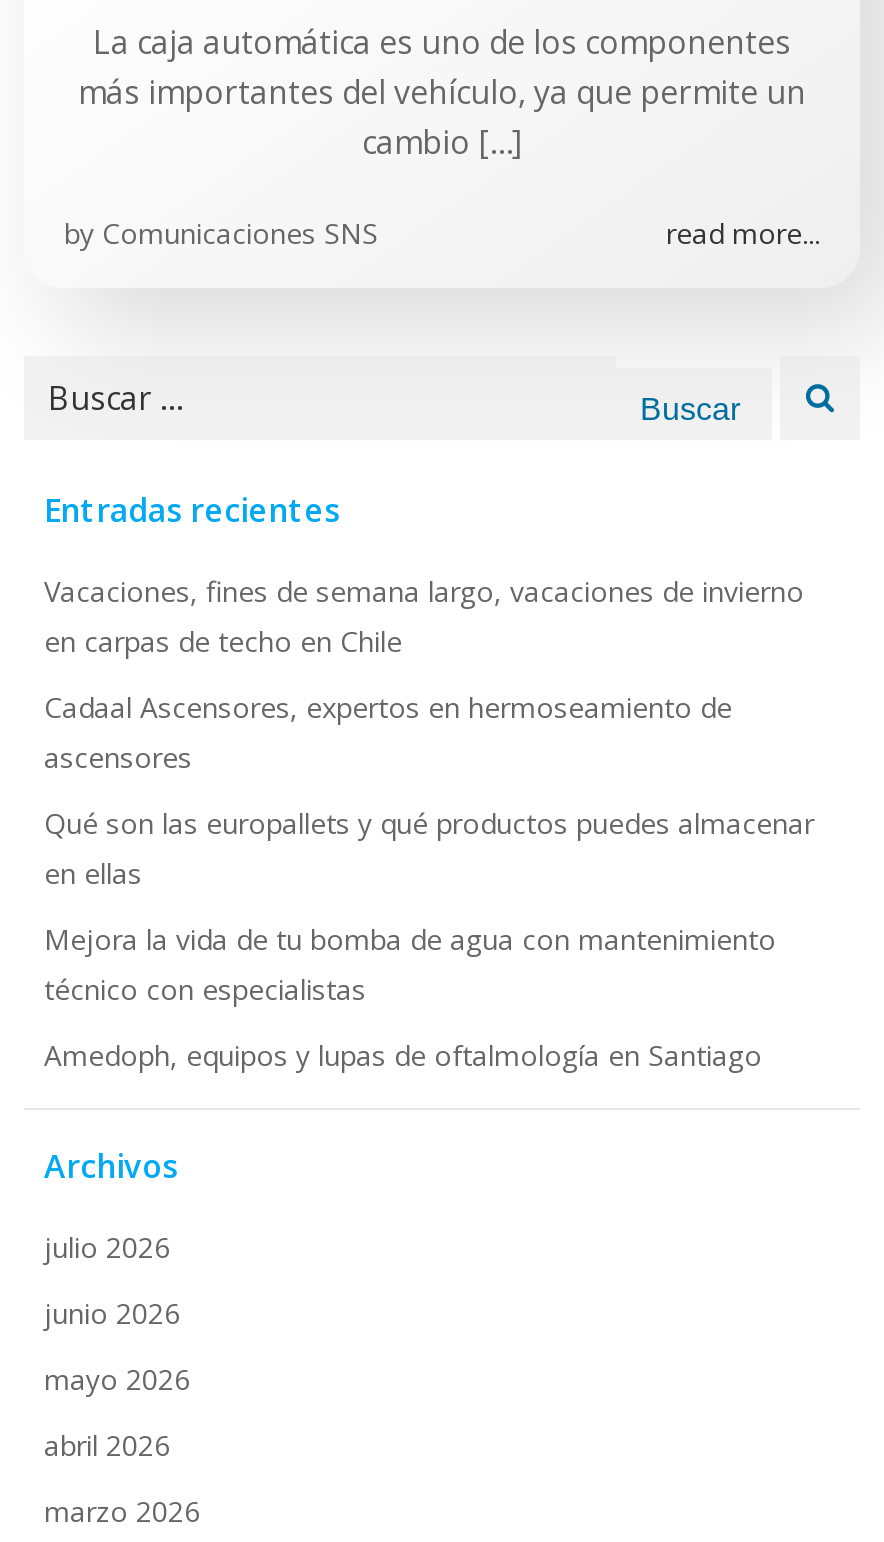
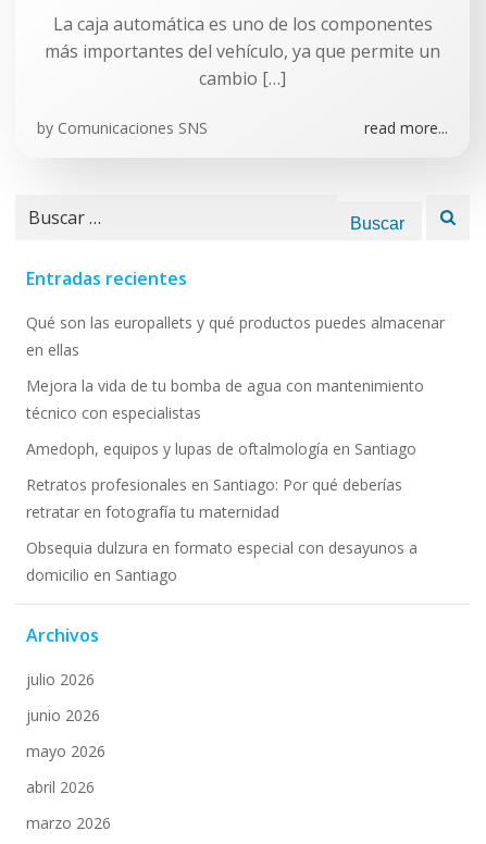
- Vacaciones, fines de semana largo, vacaciones de invierno
- en carpas de techo en Chile
- Cadaal Ascensores, expertos en hermoseamiento de
- ascensores

moved up: Qué son las europallets y qué productos puedes almacenar | en ellas | Mejora la vida de tu bomba de agua con mantenimiento | técnico con especialistas | Amedoph, equipos y lupas de oftalmología en Santiago

+ Retratos profesionales en Santiago: Por qué deberías
+ retratar en fotografía tu maternidad
+ Obsequia dulzura en formato especial con desayunos a
+ domicilio en Santiago
